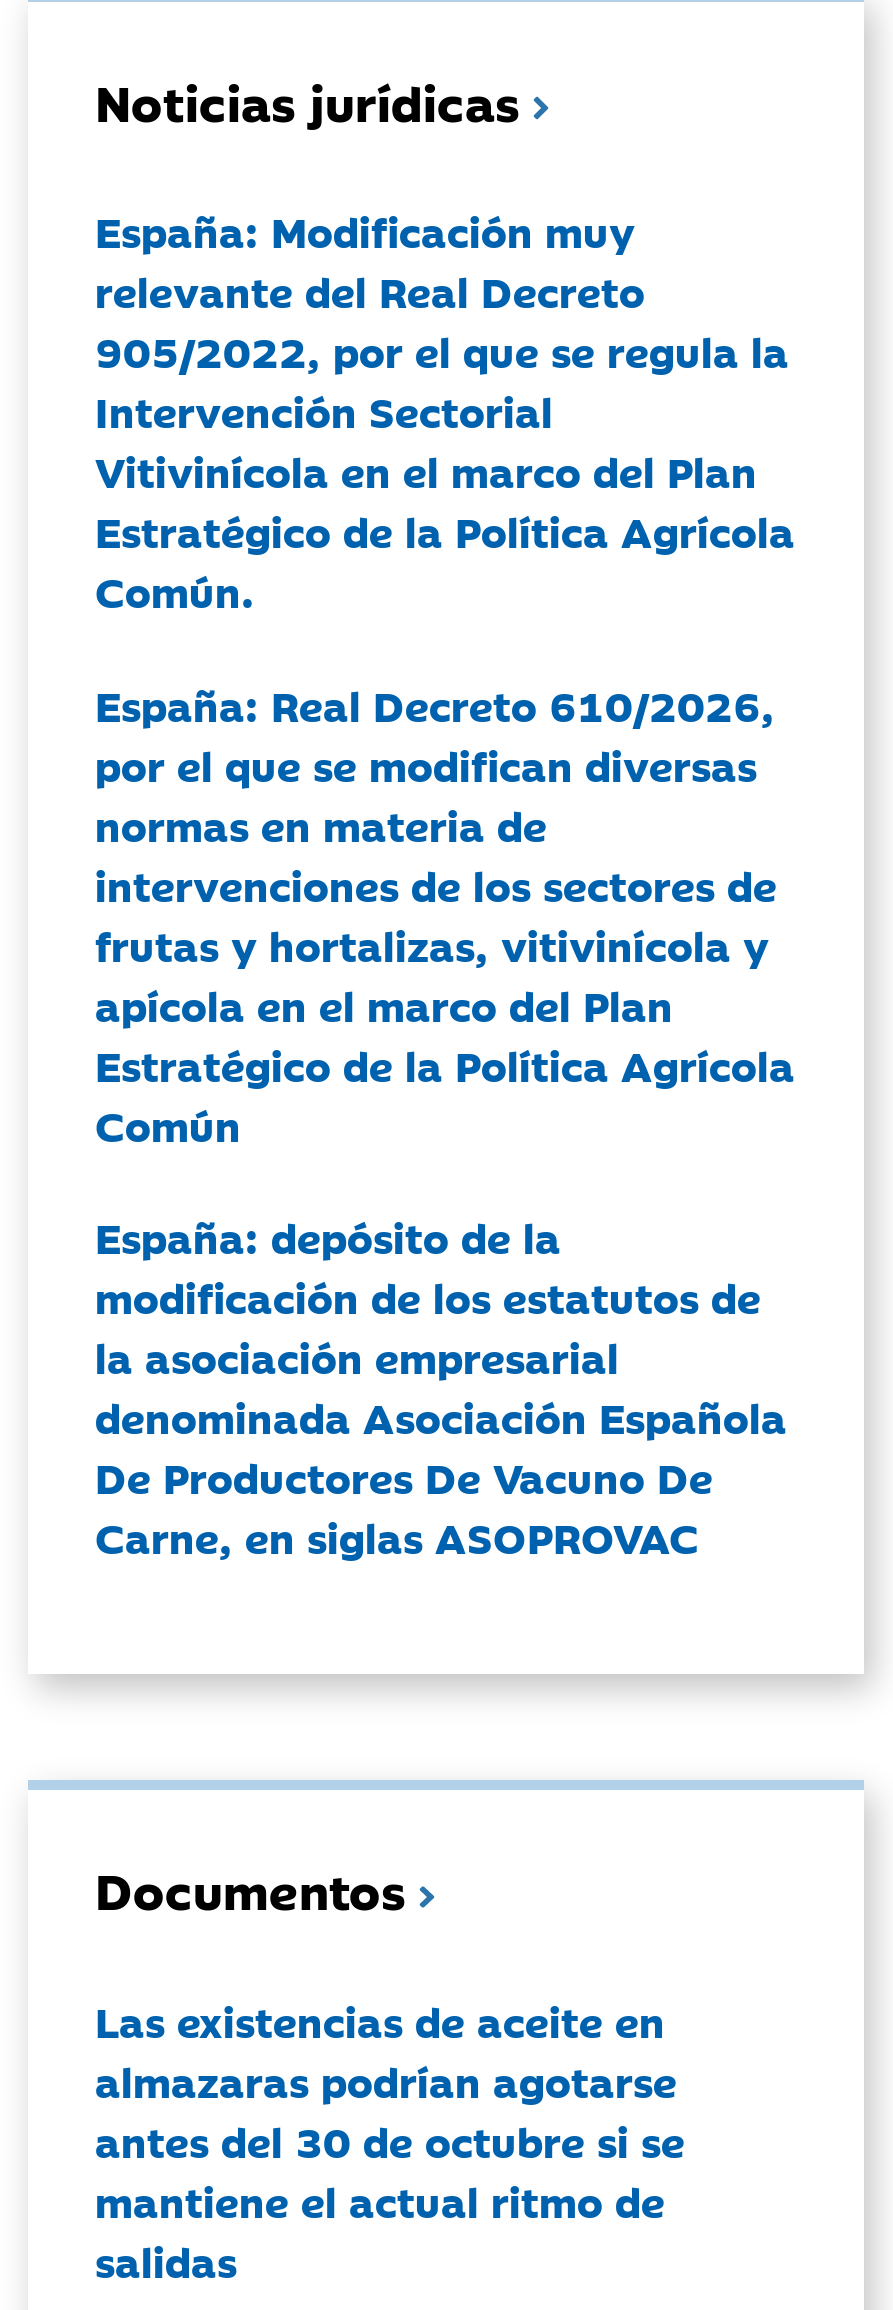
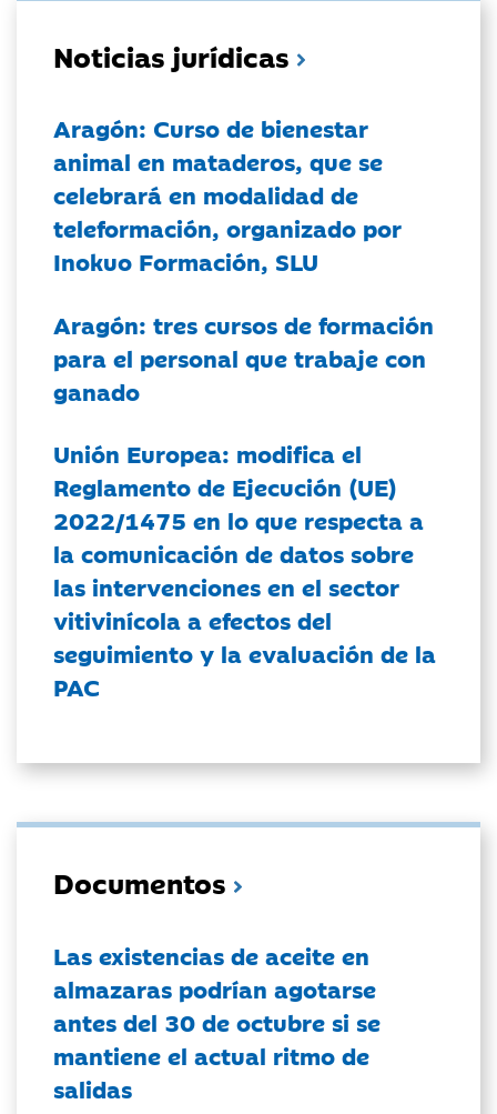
- España: Modificación muy
- relevante del Real Decreto
- 905/2022, por el que se regula la
- Intervención Sectorial
- Vitivinícola en el marco del Plan
- Estratégico de la Política Agrícola
- Común.
+ Aragón: Curso de bienestar
+ animal en mataderos, que se
+ celebrará en modalidad de
+ teleformación, organizado por
+ Inokuo Formación, SLU

- España: Real Decreto 610/2026,
- por el que se modifican diversas
- normas en materia de
- intervenciones de los sectores de
- frutas y hortalizas, vitivinícola y
- apícola en el marco del Plan
- Estratégico de la Política Agrícola
- Común
+ Aragón: tres cursos de formación
+ para el personal que trabaje con
+ ganado

- España: depósito de la
- modificación de los estatutos de
- la asociación empresarial
- denominada Asociación Española
- De Productores De Vacuno De
- Carne, en siglas ASOPROVAC
+ Unión Europea: modifica el
+ Reglamento de Ejecución (UE)
+ 2022/1475 en lo que respecta a
+ la comunicación de datos sobre
+ las intervenciones en el sector
+ vitivinícola a efectos del
+ seguimiento y la evaluación de la
+ PAC
